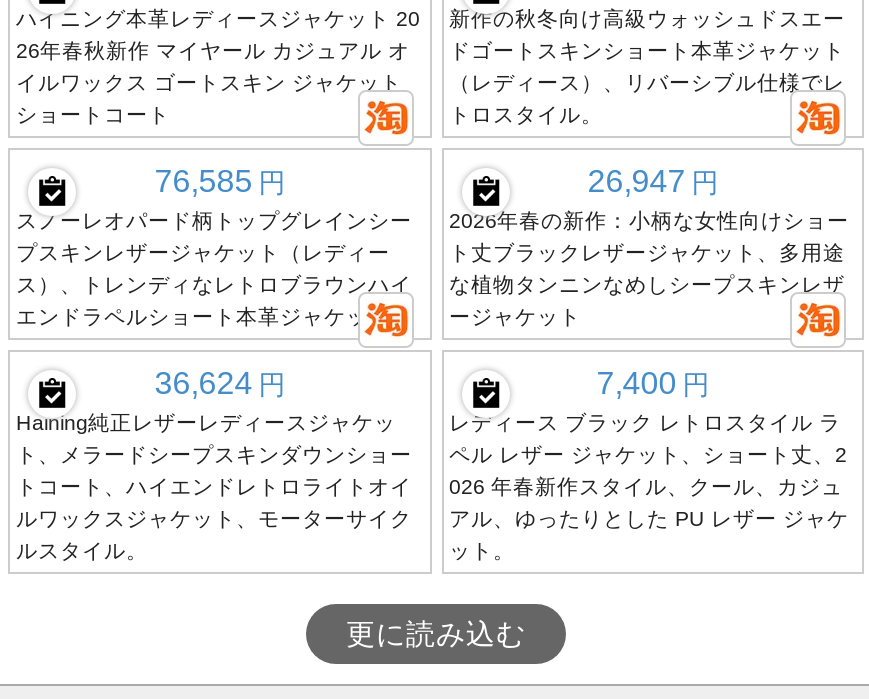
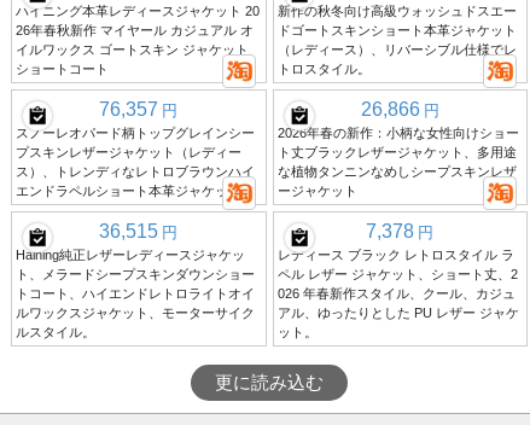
- 76,585 円
+ 76,357 円

- 26,947 円
+ 26,866 円

- 36,624 円
+ 36,515 円

- 7,400 円
+ 7,378 円
